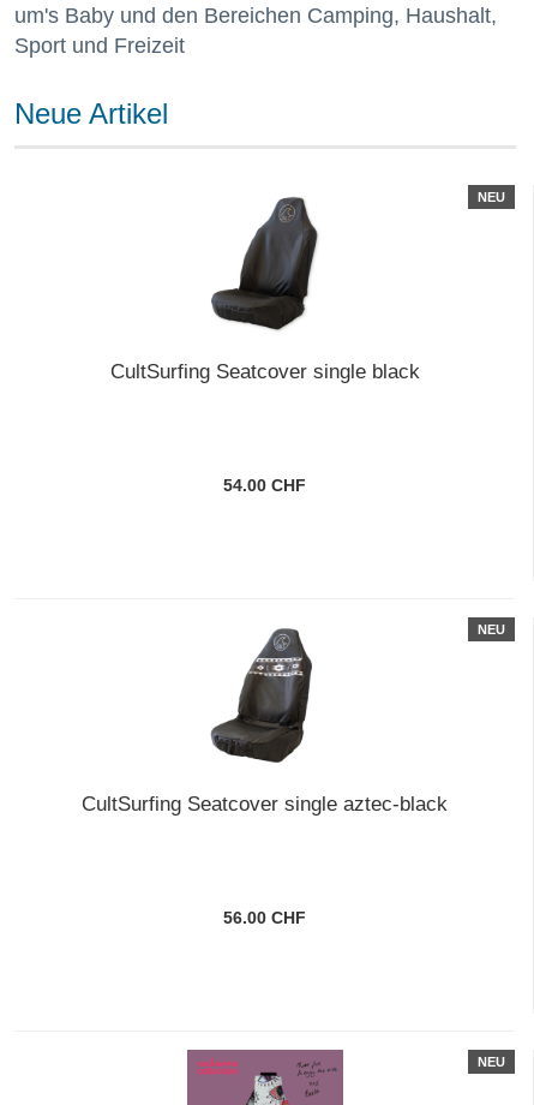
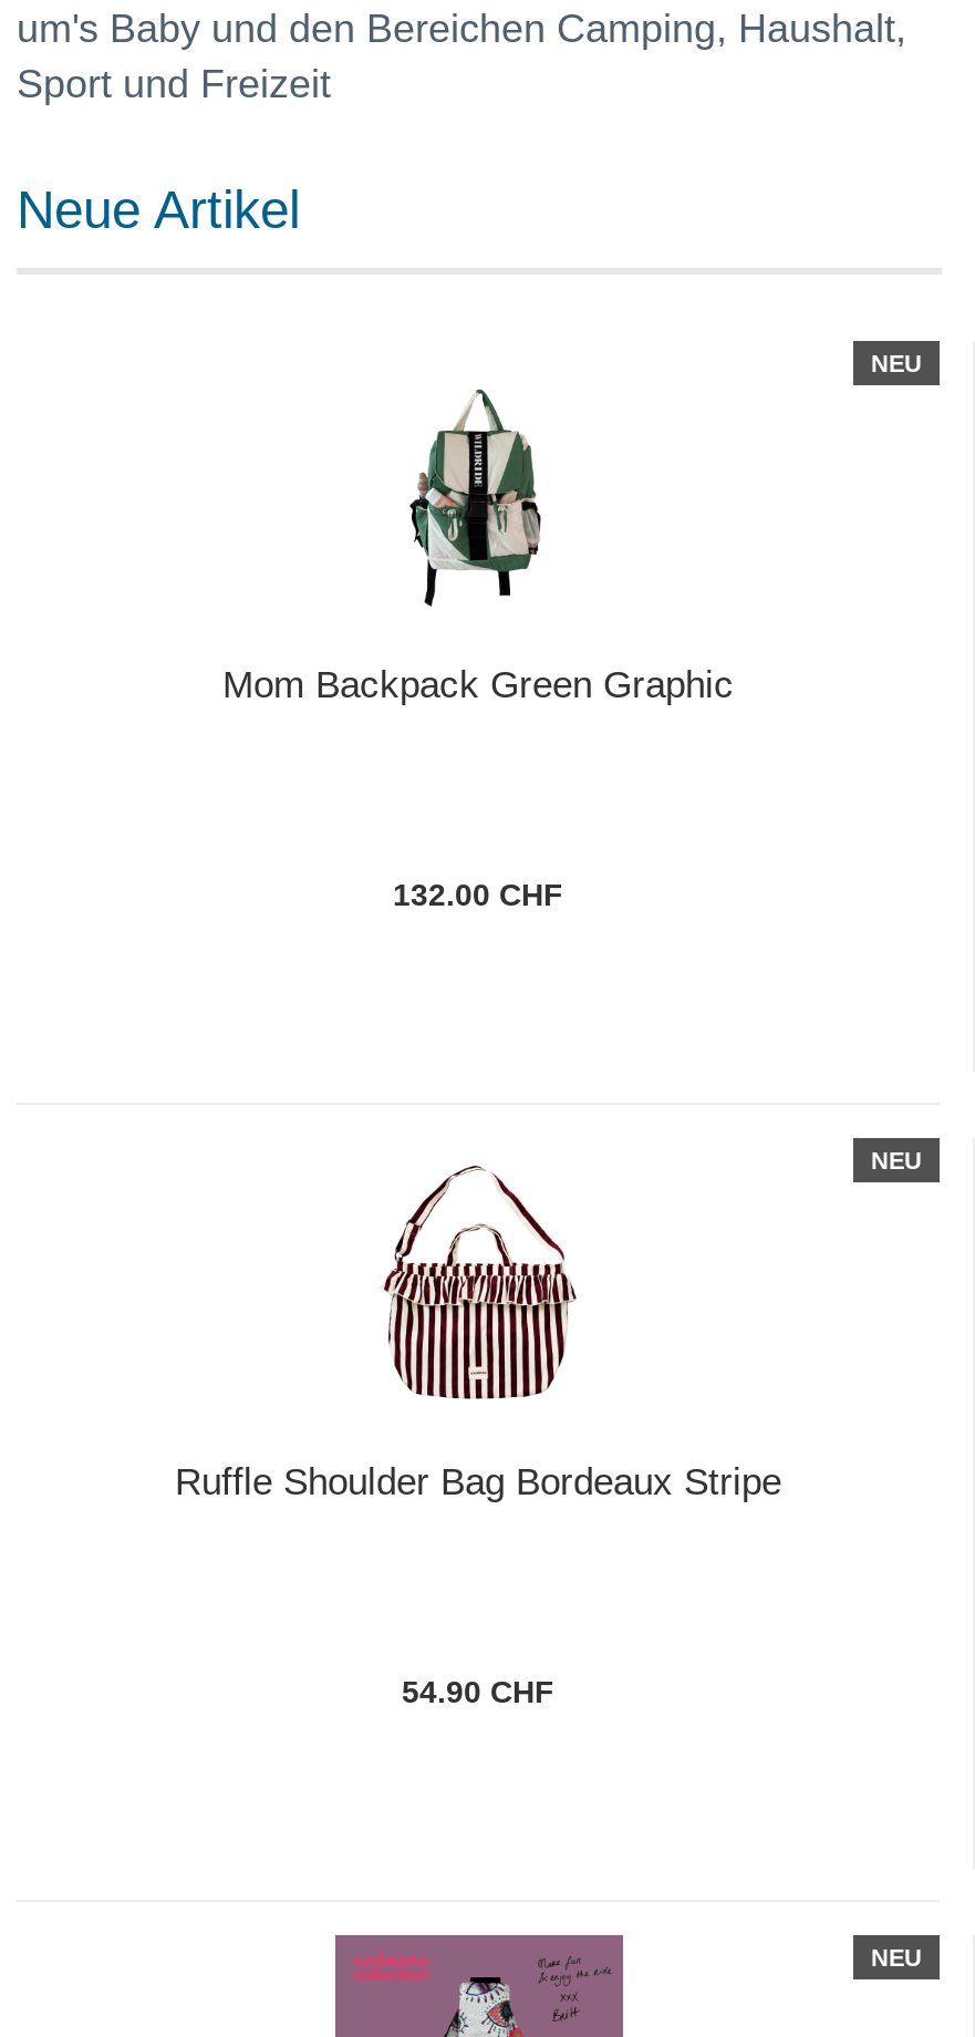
- [image]
- CultSurfing Seatcover single black
+ [image]
+ Mom Backpack Green Graphic

- 54.00 CHF
+ 132.00 CHF

- [image]
- CultSurfing Seatcover single aztec-black
+ [image]
+ Ruffle Shoulder Bag Bordeaux Stripe

- 56.00 CHF
+ 54.90 CHF
